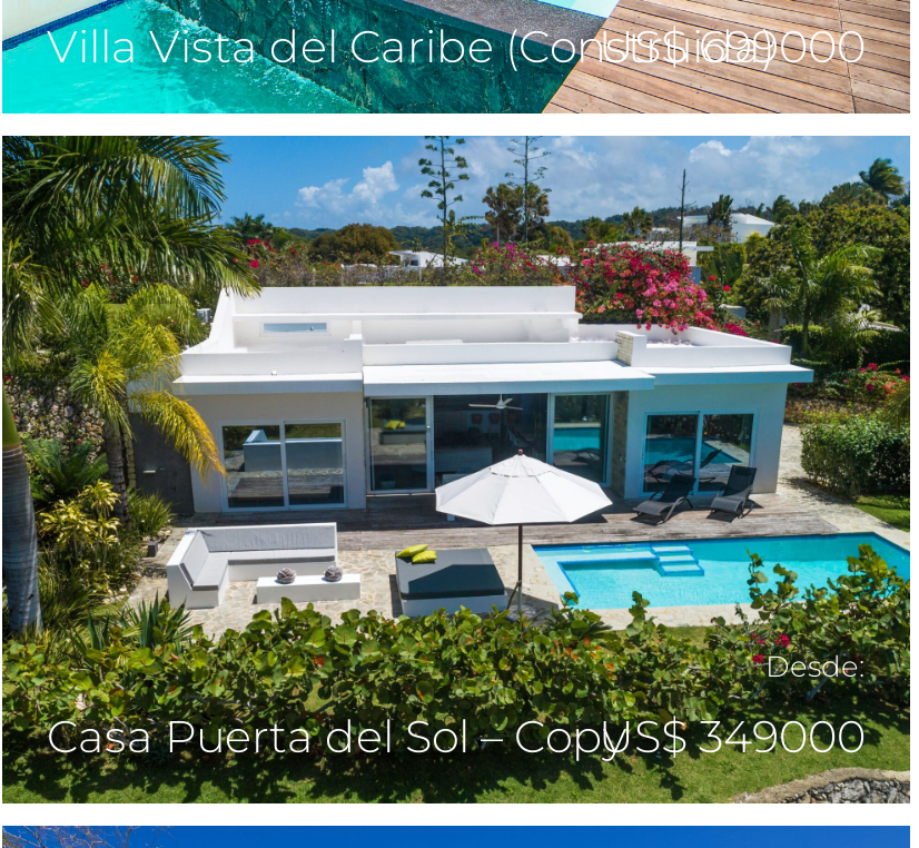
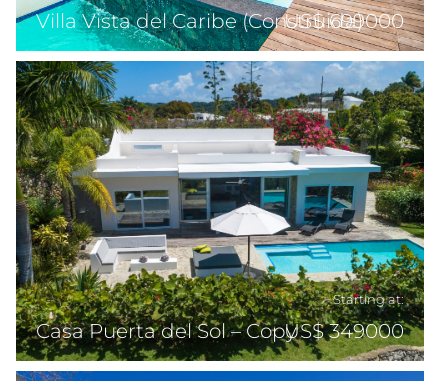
- Desde:
+ Starting at:
